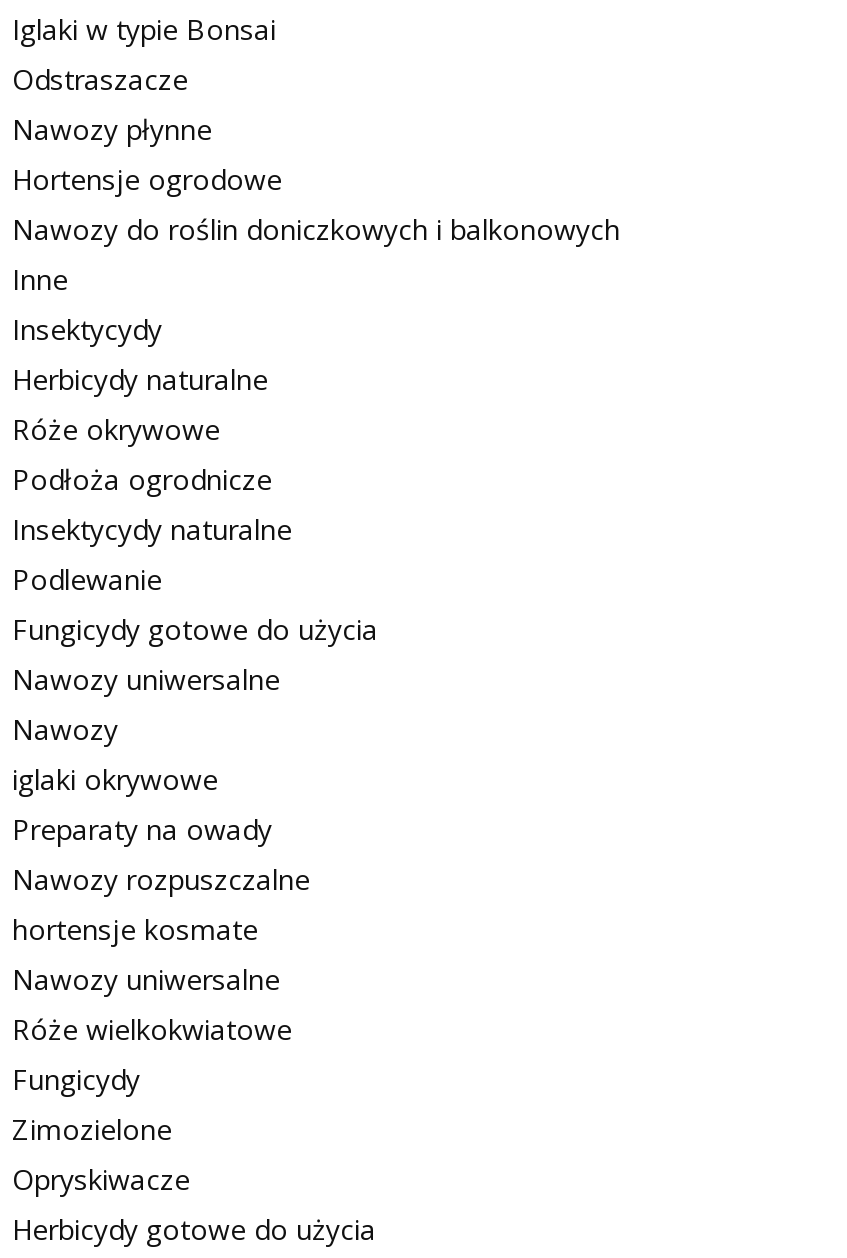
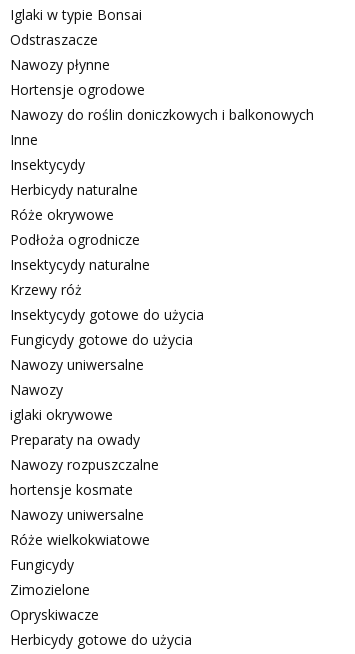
- Podlewanie
+ Krzewy róż
+ Insektycydy gotowe do użycia
